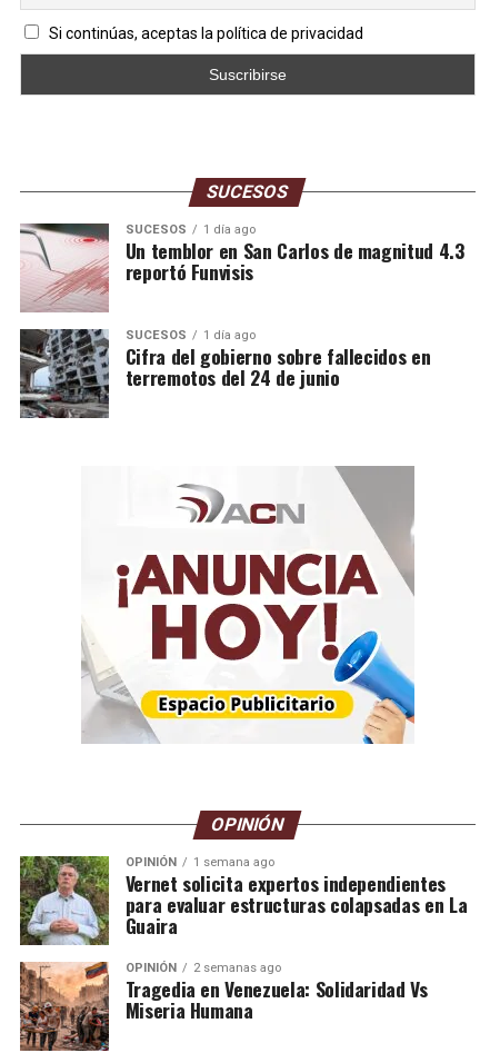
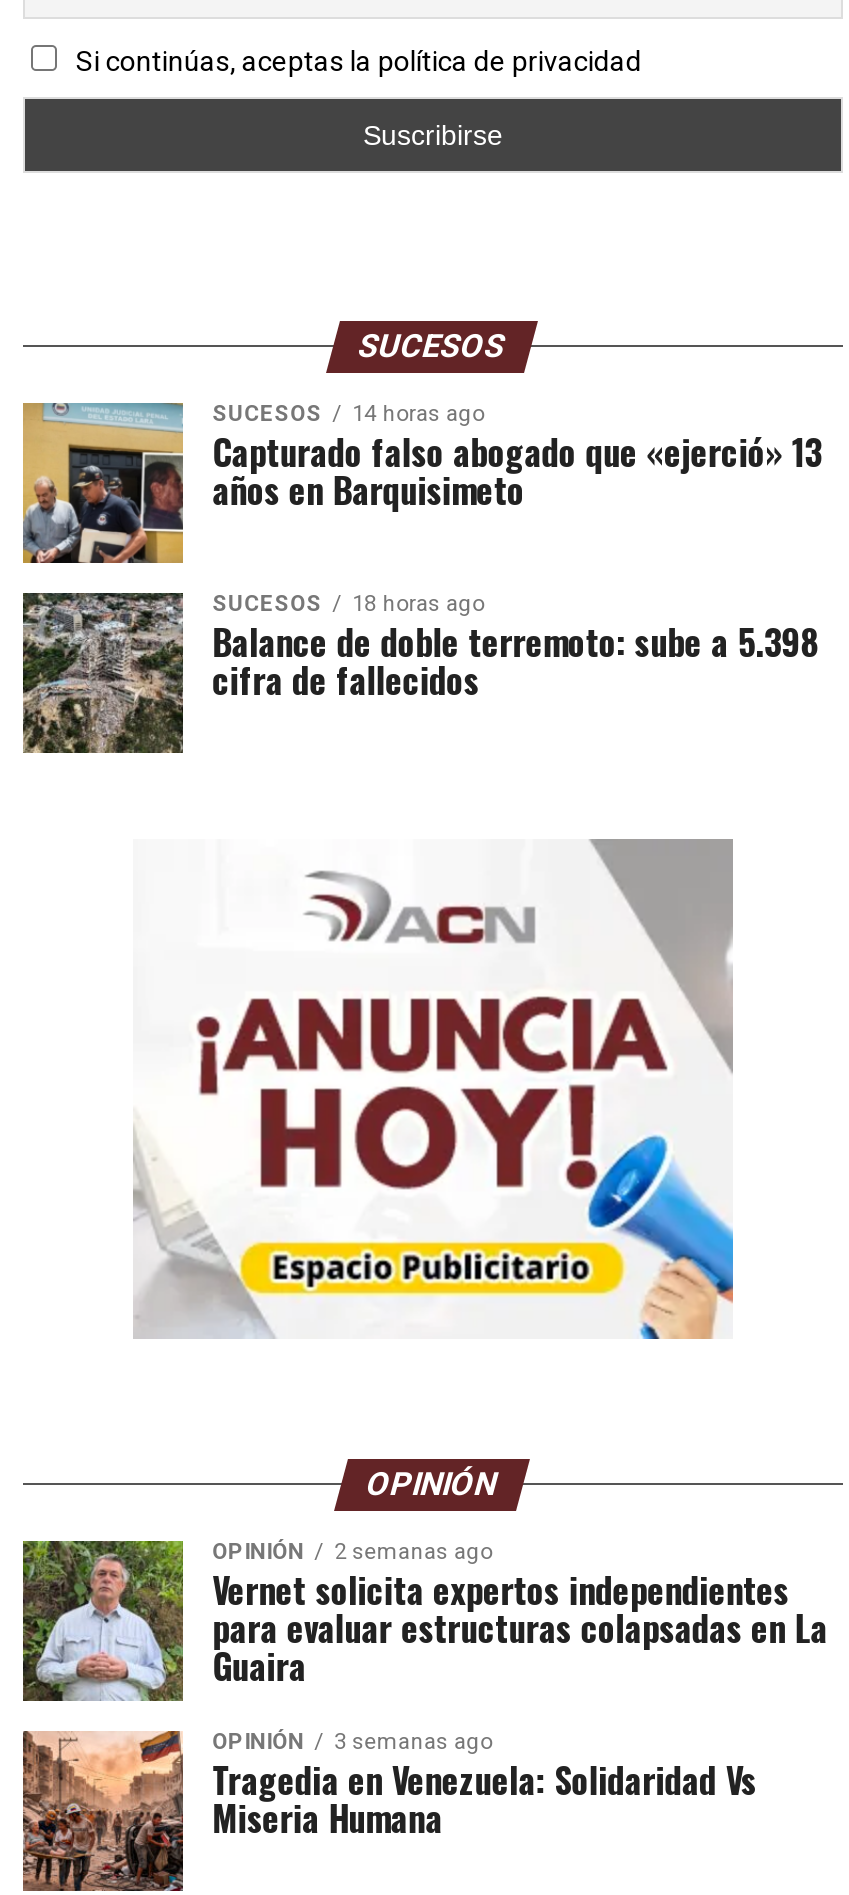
- [image]
- 1 día ago
- Un temblor en San Carlos de magnitud 4.3
- reportó Funvisis
+ [image]
+ 14 horas ago
+ Capturado falso abogado que «ejerció» 13
+ años en Barquisimeto

- [image]
- 1 día ago
- Cifra del gobierno sobre fallecidos en
- terremotos del 24 de junio
+ [image]
+ 18 horas ago
+ Balance de doble terremoto: sube a 5.398
+ cifra de fallecidos

- OPINIÓN 1 semana ago
+ OPINIÓN 2 semanas ago

- OPINIÓN 2 semanas ago
+ OPINIÓN 3 semanas ago
